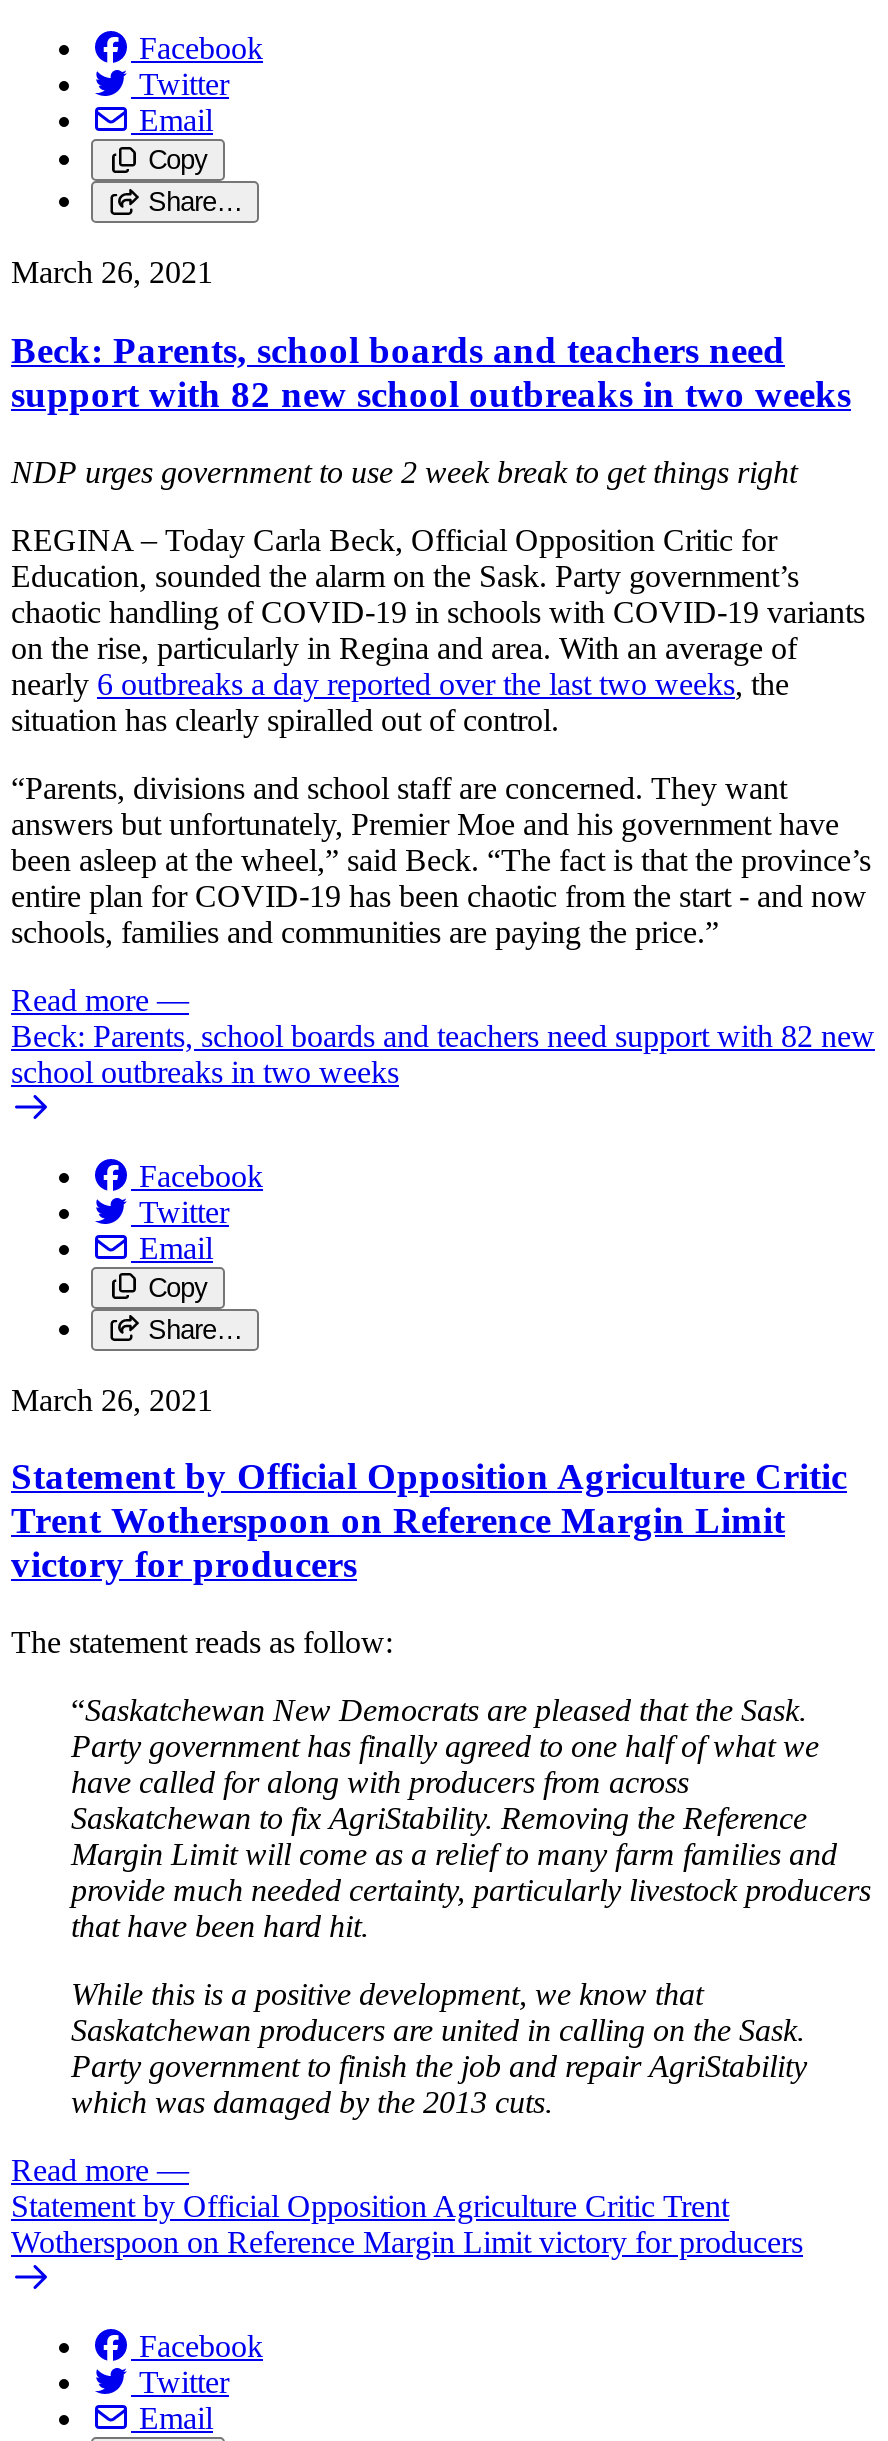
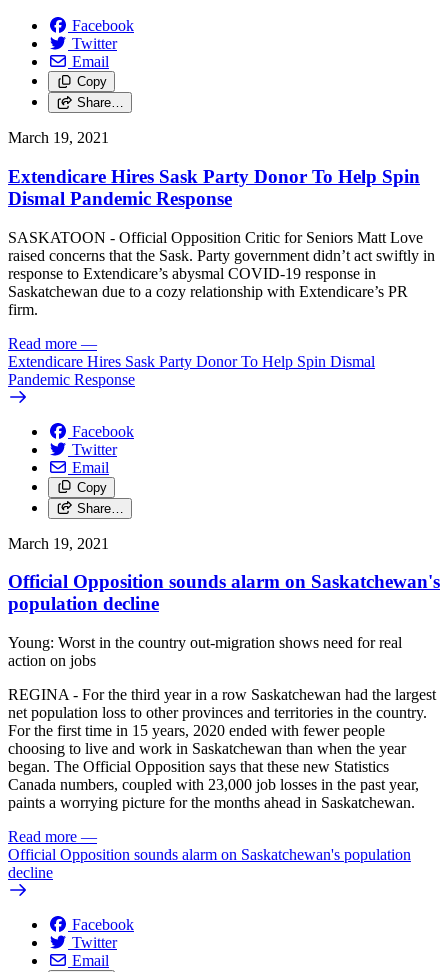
- March 26, 2021
- Beck: Parents, school boards and teachers need
- support with 82 new school outbreaks in two weeks
- NDP urges government to use 2 week break to get things right
- REGINA – Today Carla Beck, Official Opposition Critic for
- Education, sounded the alarm on the Sask. Party government’s
- chaotic handling of COVID-19 in schools with COVID-19 variants
- on the rise, particularly in Regina and area. With an average of
- nearly 6 outbreaks a day reported over the last two weeks, the
- situation has clearly spiralled out of control.
- “Parents, divisions and school staff are concerned. They want
- answers but unfortunately, Premier Moe and his government have
- been asleep at the wheel,” said Beck. “The fact is that the province’s
- entire plan for COVID-19 has been chaotic from the start - and now
- schools, families and communities are paying the price.”
+ March 19, 2021
+ Extendicare Hires Sask Party Donor To Help Spin
+ Dismal Pandemic Response
+ SASKATOON - Official Opposition Critic for Seniors Matt Love
+ raised concerns that the Sask. Party government didn’t act swiftly in
+ response to Extendicare’s abysmal COVID-19 response in
+ Saskatchewan due to a cozy relationship with Extendicare’s PR
+ firm.

- Beck: Parents, school boards and teachers need support with 82 new
- school outbreaks in two weeks
+ Extendicare Hires Sask Party Donor To Help Spin Dismal
+ Pandemic Response

- March 26, 2021
- Statement by Official Opposition Agriculture Critic
- Trent Wotherspoon on Reference Margin Limit
- victory for producers
- The statement reads as follow:
- “Saskatchewan New Democrats are pleased that the Sask.
- Party government has finally agreed to one half of what we
- have called for along with producers from across
- Saskatchewan to fix AgriStability. Removing the Reference
- Margin Limit will come as a relief to many farm families and
- provide much needed certainty, particularly livestock producers
- that have been hard hit.
- While this is a positive development, we know that
- Saskatchewan producers are united in calling on the Sask.
- Party government to finish the job and repair AgriStability
- which was damaged by the 2013 cuts.
+ March 19, 2021
+ Official Opposition sounds alarm on Saskatchewan's
+ population decline
+ Young: Worst in the country out-migration shows need for real
+ action on jobs
+ REGINA - For the third year in a row Saskatchewan had the largest
+ net population loss to other provinces and territories in the country.
+ For the first time in 15 years, 2020 ended with fewer people
+ choosing to live and work in Saskatchewan than when the year
+ began. The Official Opposition says that these new Statistics
+ Canada numbers, coupled with 23,000 job losses in the past year,
+ paints a worrying picture for the months ahead in Saskatchewan.

- Statement by Official Opposition Agriculture Critic Trent
- Wotherspoon on Reference Margin Limit victory for producers
+ Official Opposition sounds alarm on Saskatchewan's population
+ decline
